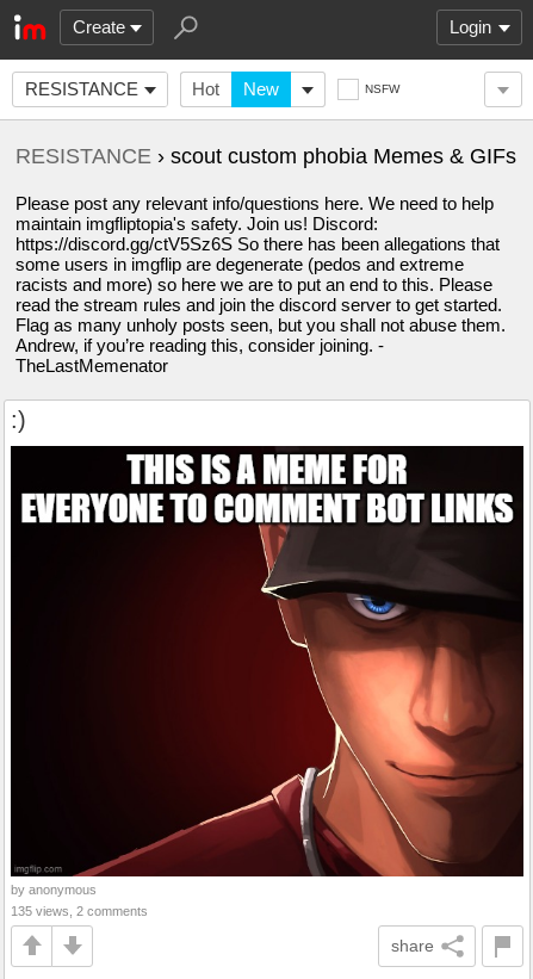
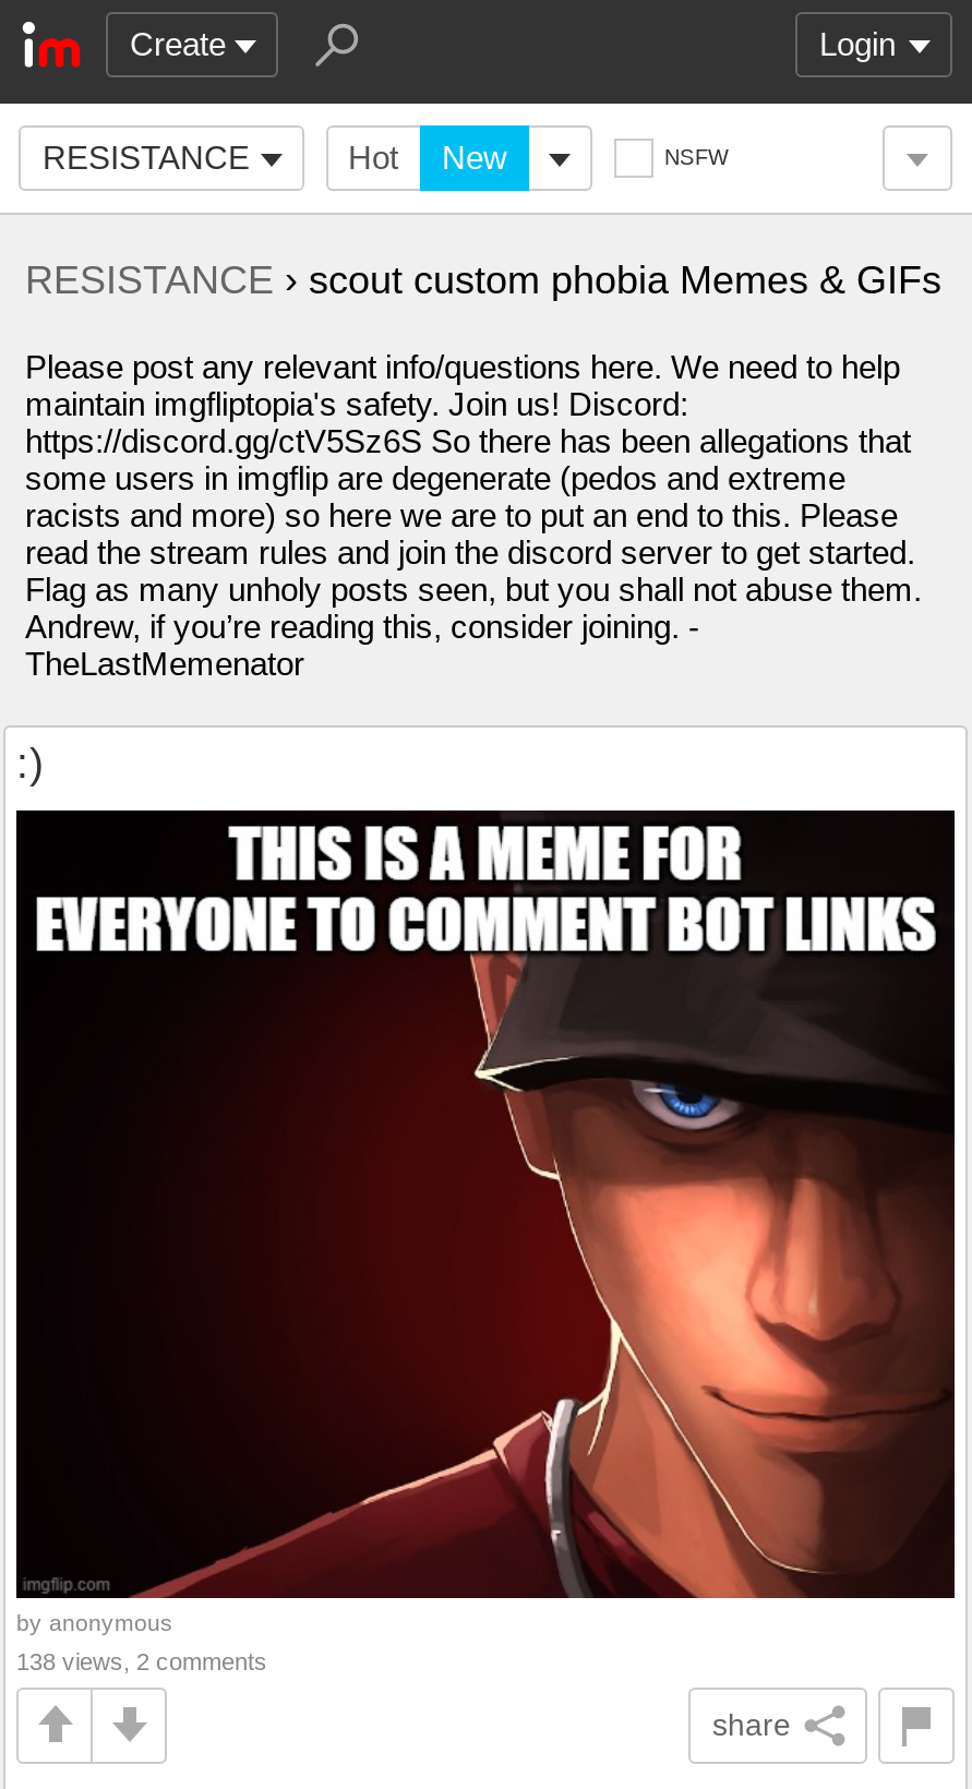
- 135 views, 2 comments
+ 138 views, 2 comments
